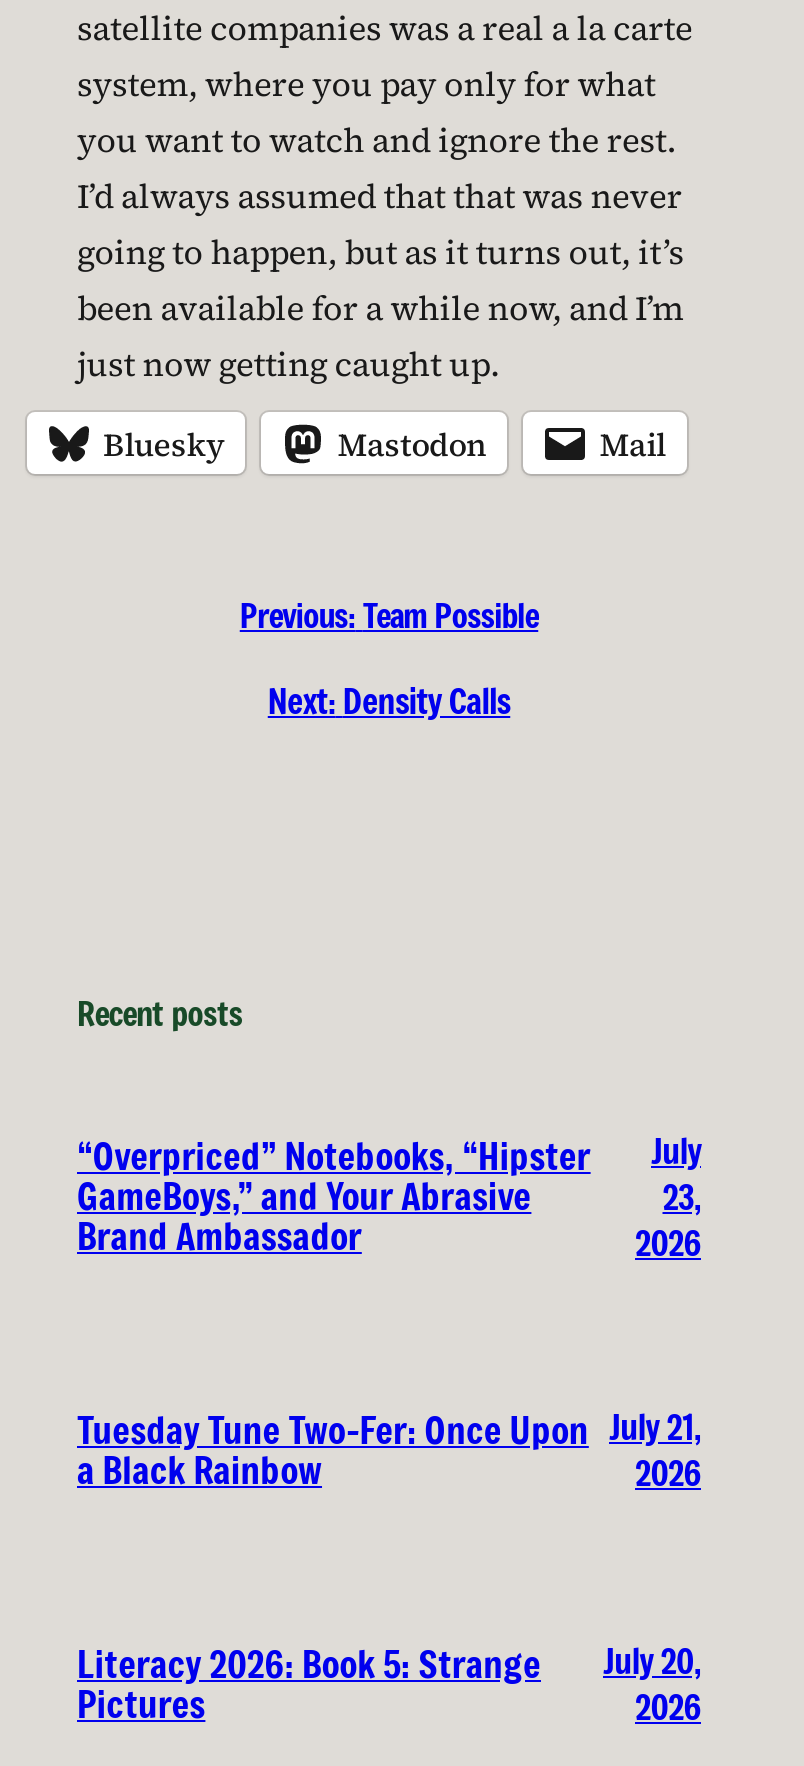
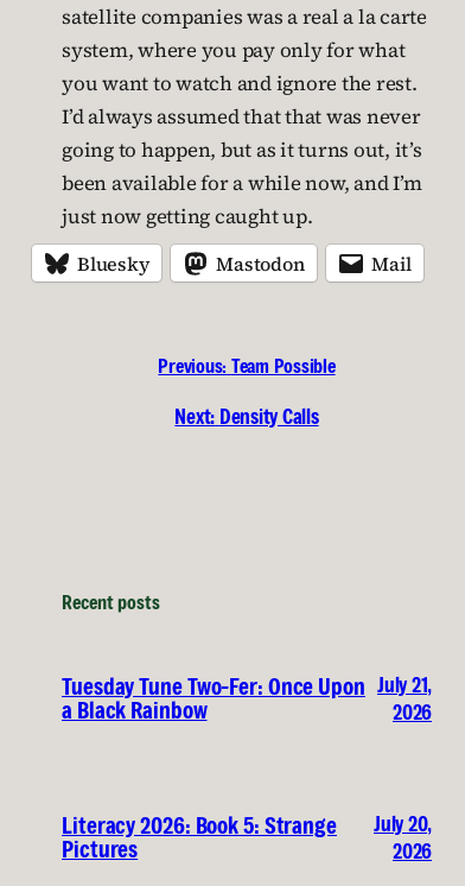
- “Overpriced” Notebooks, “Hipster
- GameBoys,” and Your Abrasive
- Brand Ambassador

- July
- 23,
- 2026
